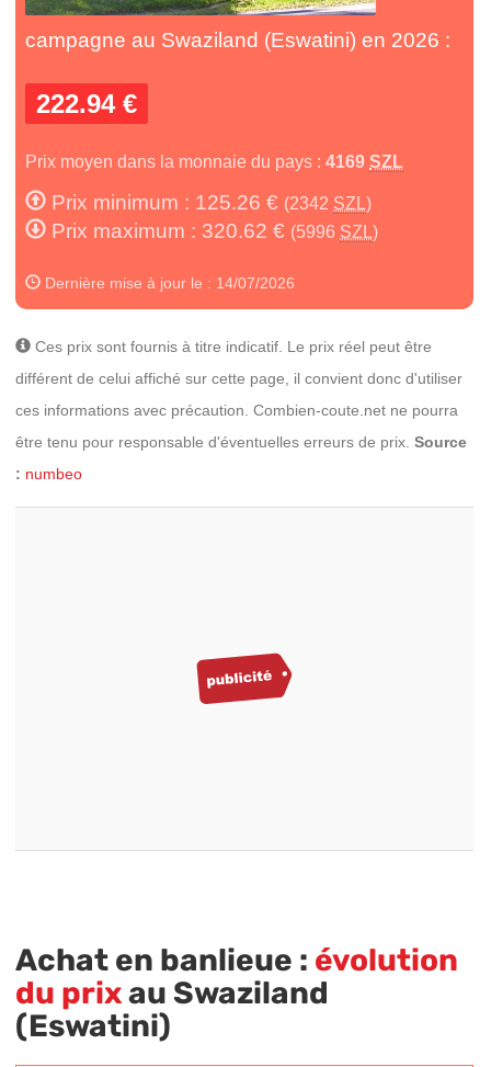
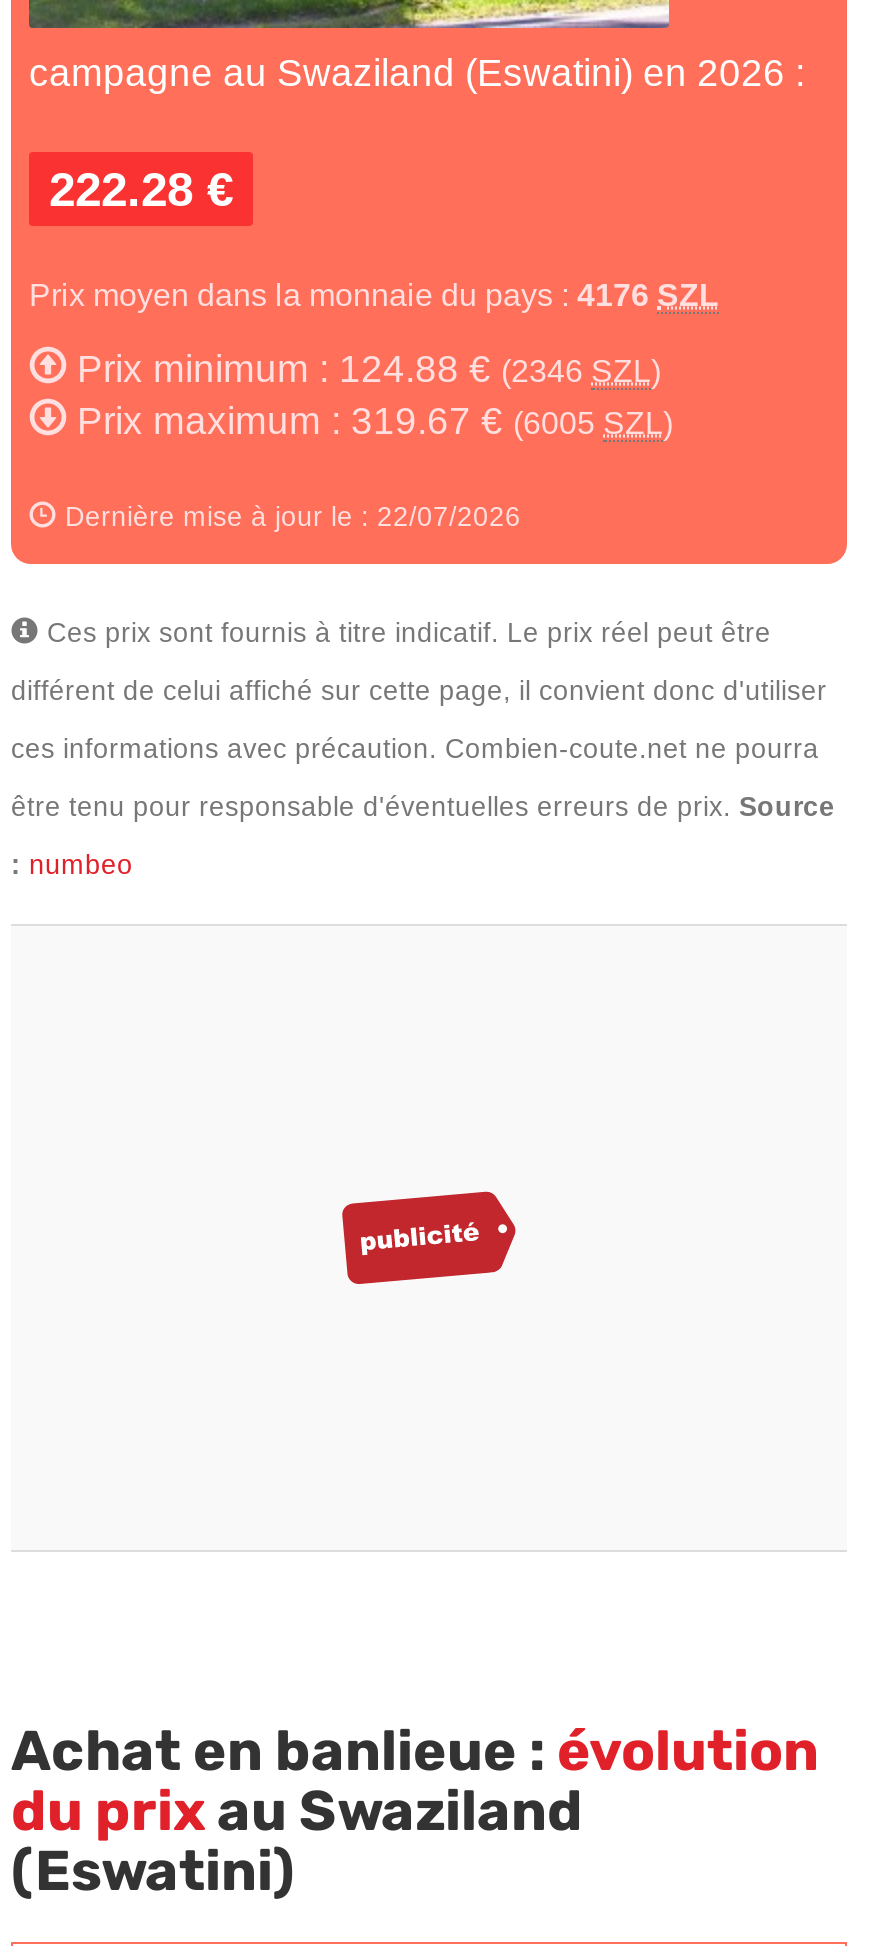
- 222.94 €
+ 222.28 €

- Prix moyen dans la monnaie du pays : 4169 SZL
+ Prix moyen dans la monnaie du pays : 4176 SZL

- Prix minimum : 125.26 €(2342 SZL)
+ Prix minimum : 124.88 €(2346 SZL)

- Prix maximum : 320.62 €(5996 SZL)
+ Prix maximum : 319.67 €(6005 SZL)

- Dernière mise à jour le : 14/07/2026
+ Dernière mise à jour le : 22/07/2026
